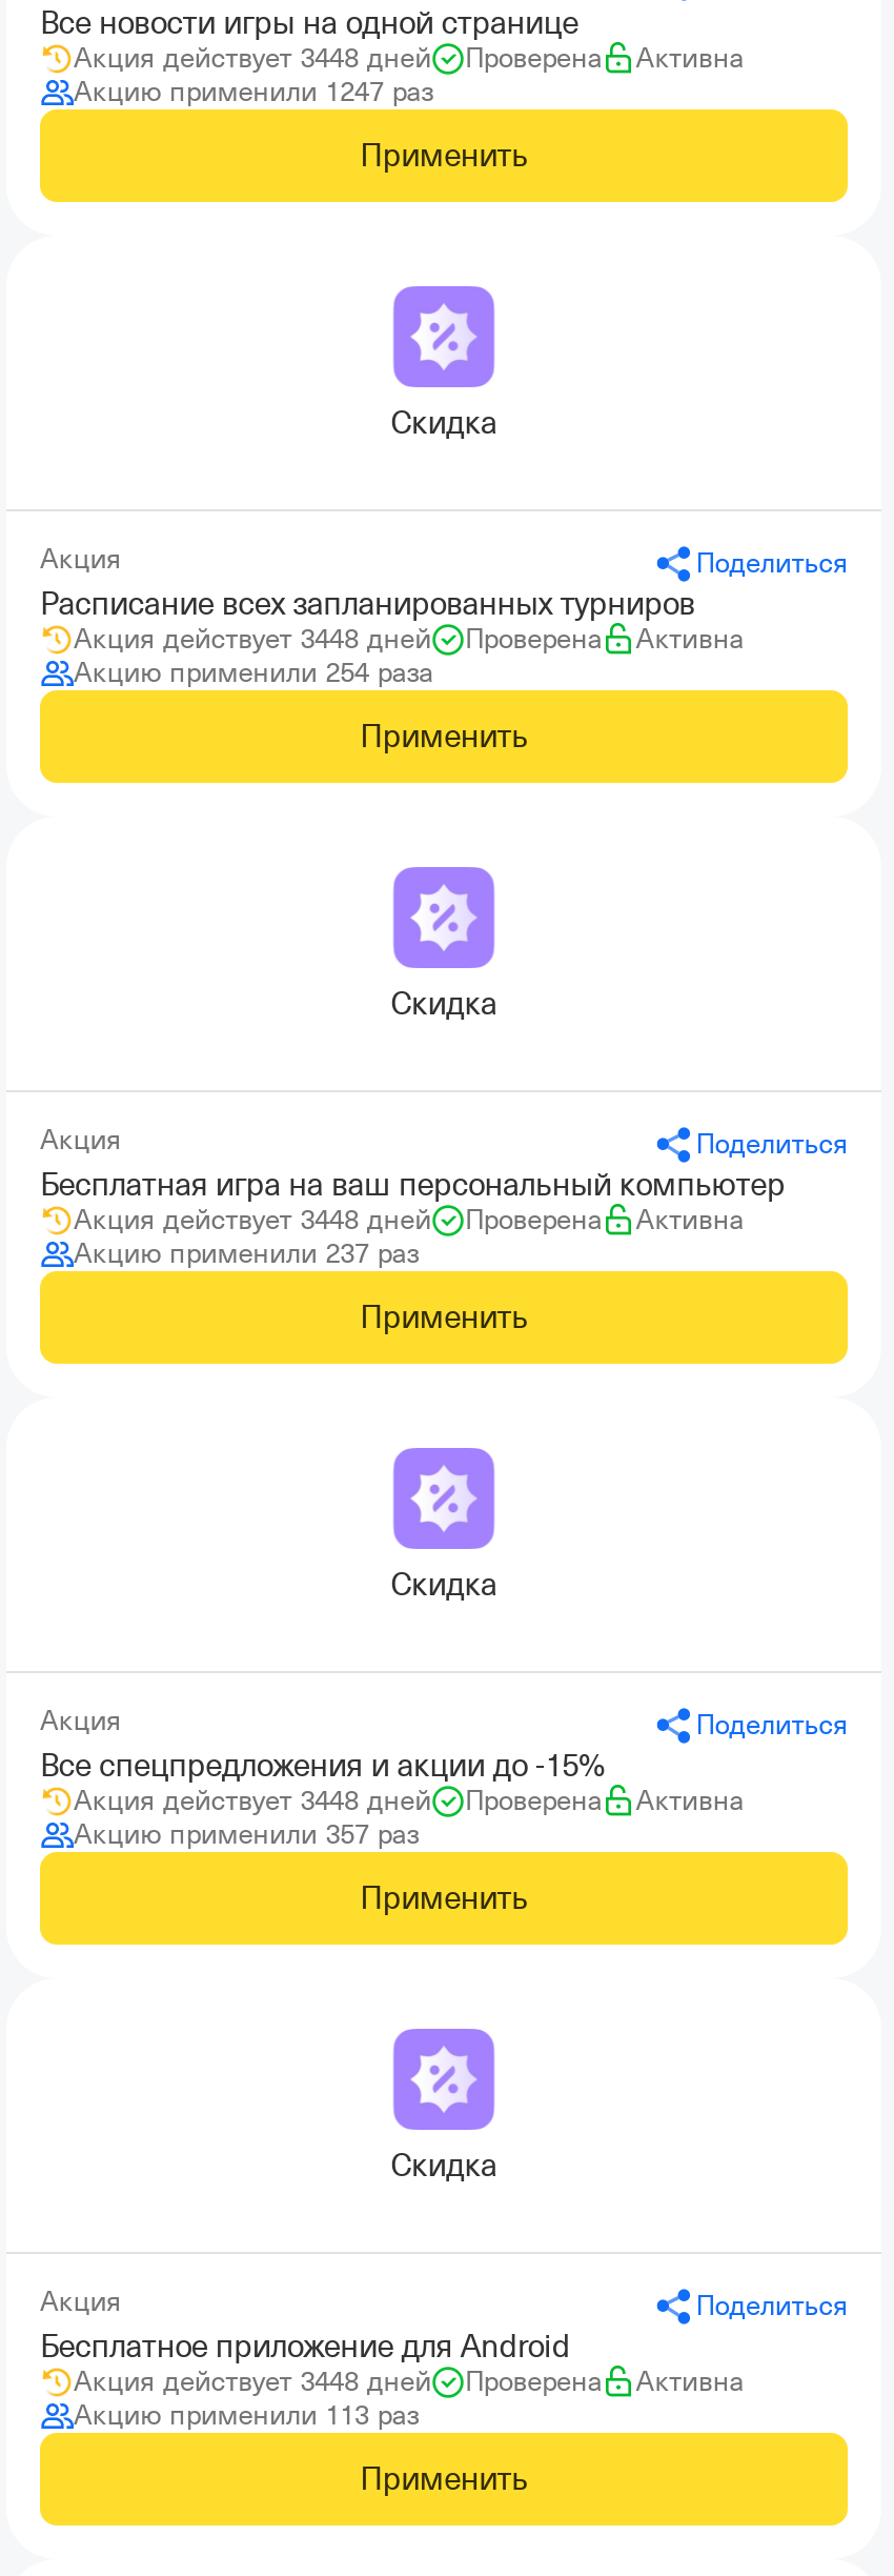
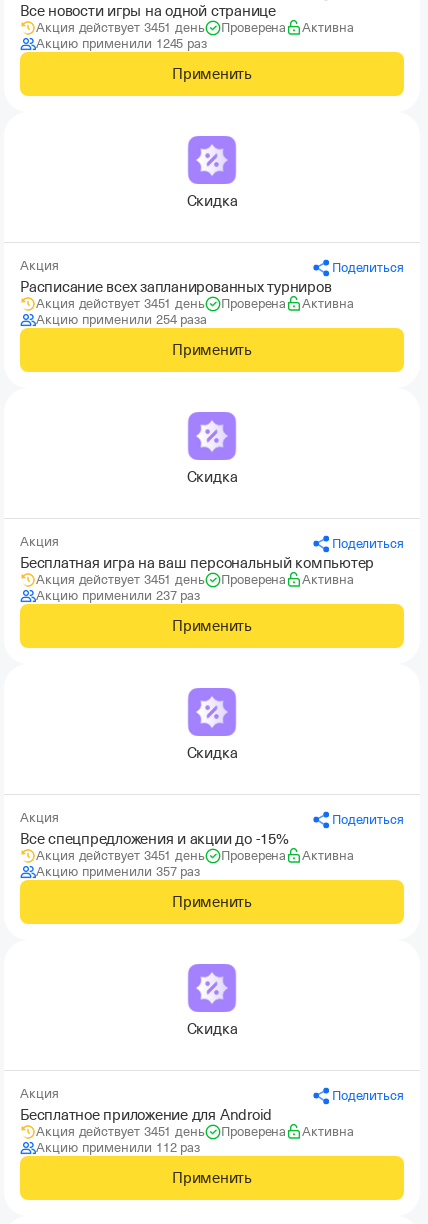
- Акция действует 3448 дней
+ Акция действует 3451 день

- Акцию применили 1247 раз
+ Акцию применили 1245 раз

- Акция действует 3448 дней
+ Акция действует 3451 день

- Акция действует 3448 дней
+ Акция действует 3451 день

- Акция действует 3448 дней
+ Акция действует 3451 день

- Акция действует 3448 дней
+ Акция действует 3451 день

- Акцию применили 113 раз
+ Акцию применили 112 раз
